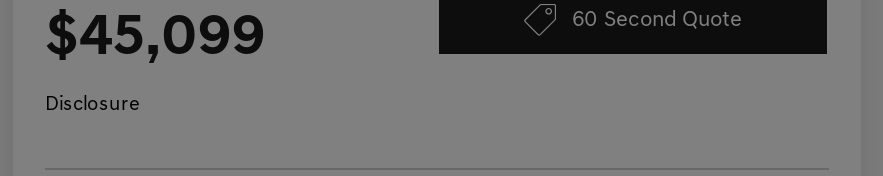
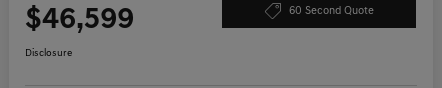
- $45,099
+ $46,599
